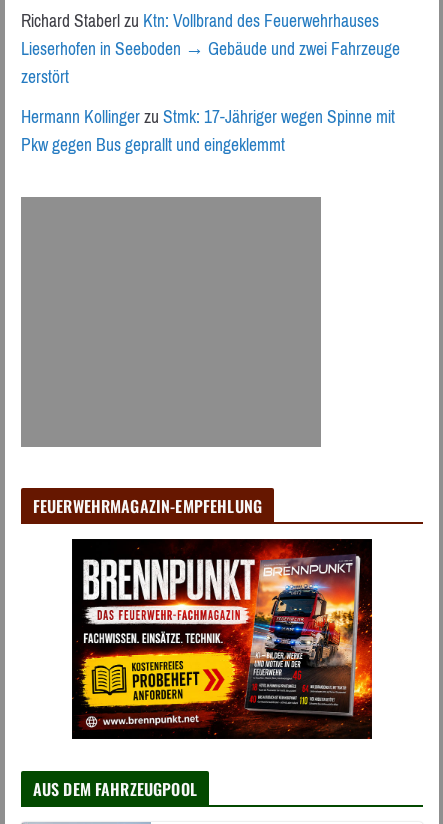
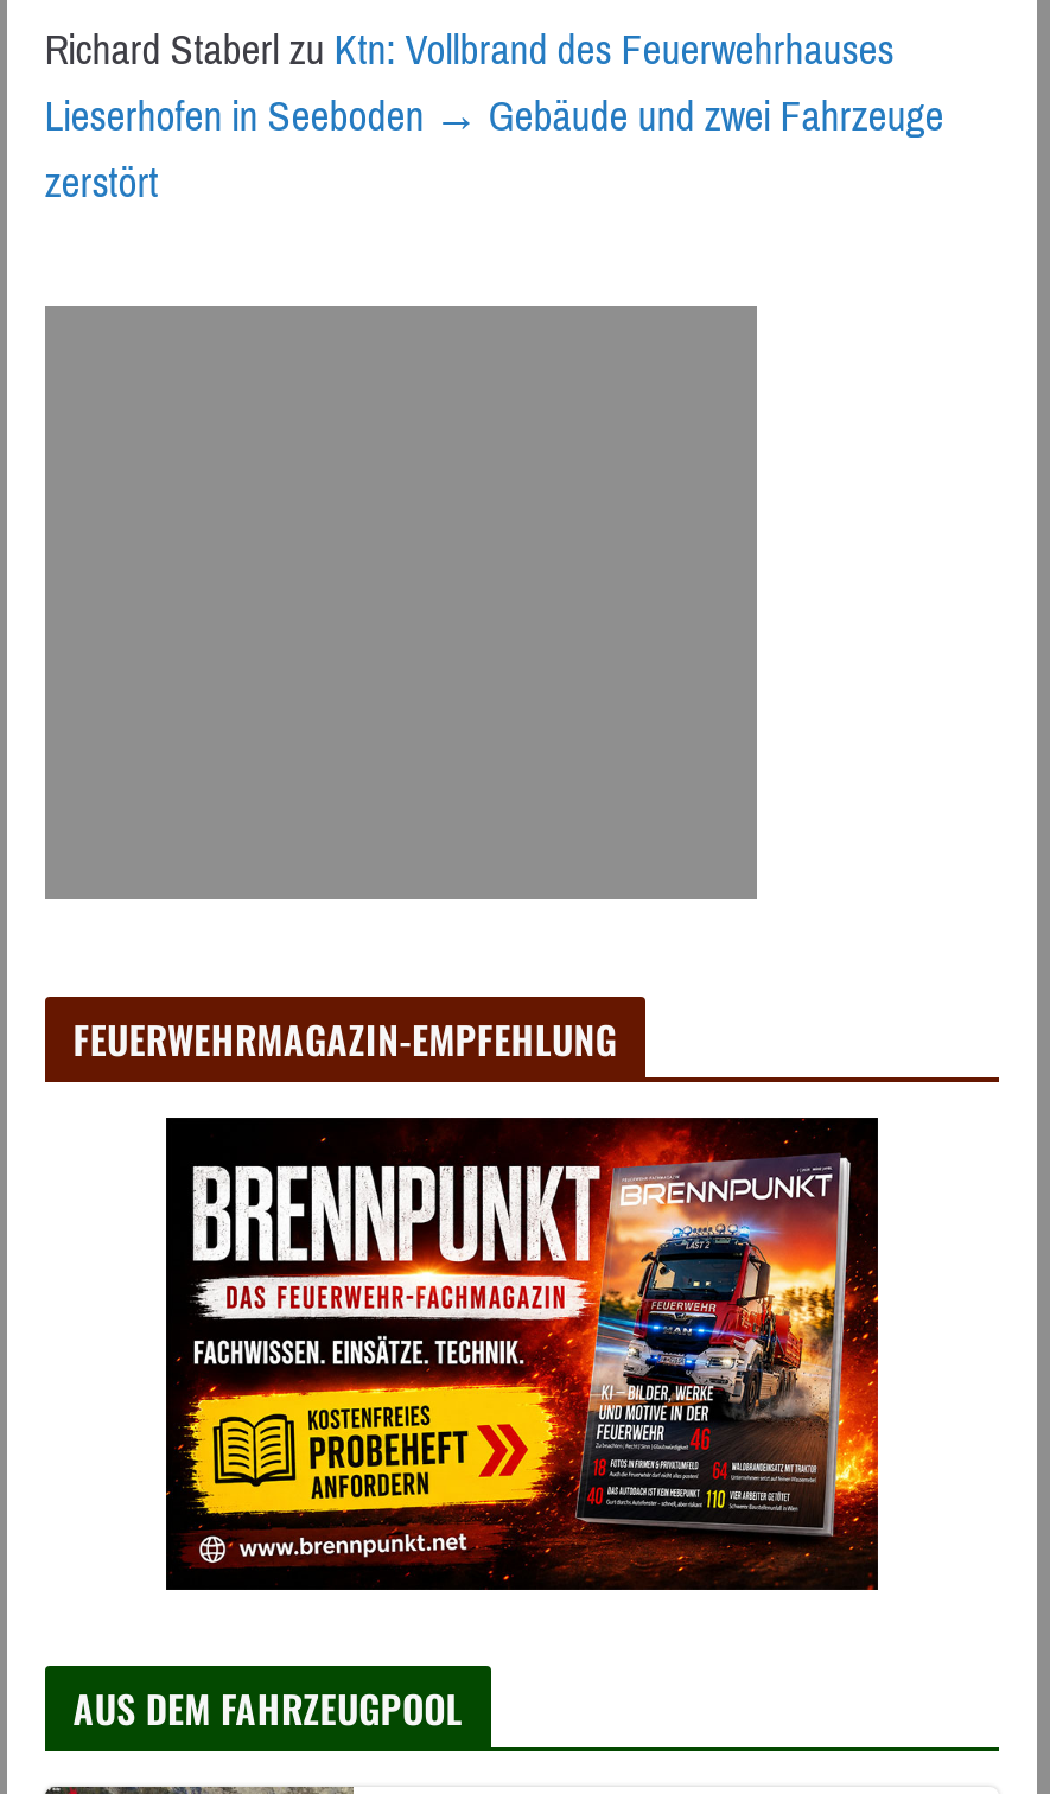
- Hermann Kollingerzu Stmk: 17-Jähriger wegen Spinne mit
- Pkw gegen Bus geprallt und eingeklemmt
